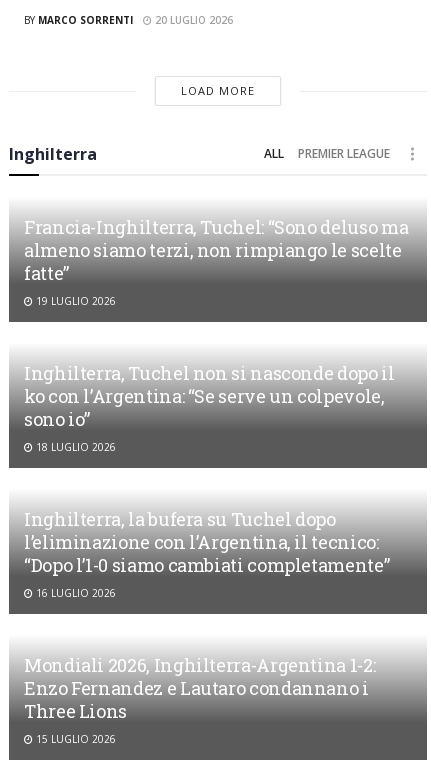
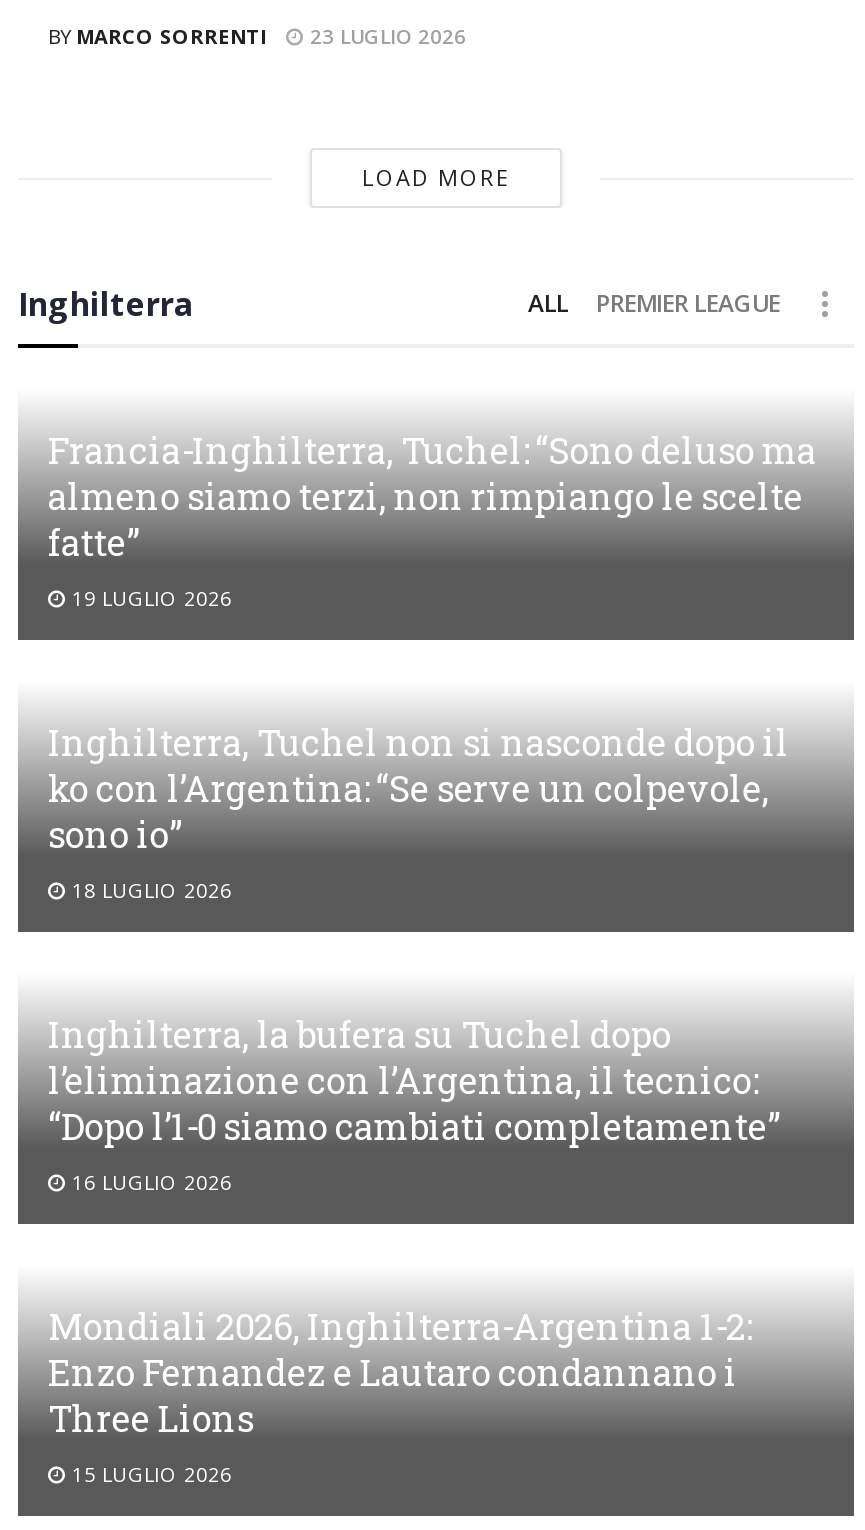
- BY MARCO SORRENTI 20 LUGLIO 2026
+ BY MARCO SORRENTI 23 LUGLIO 2026
